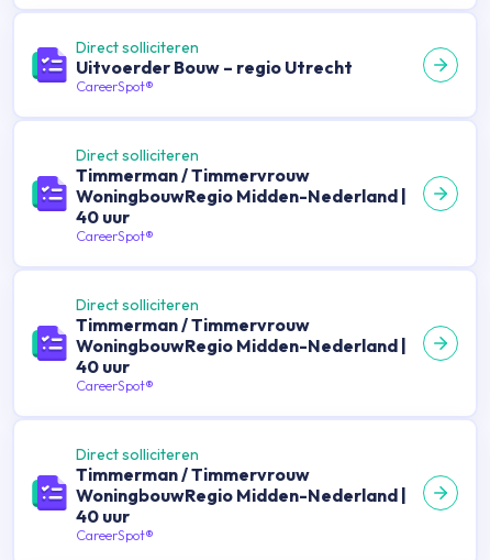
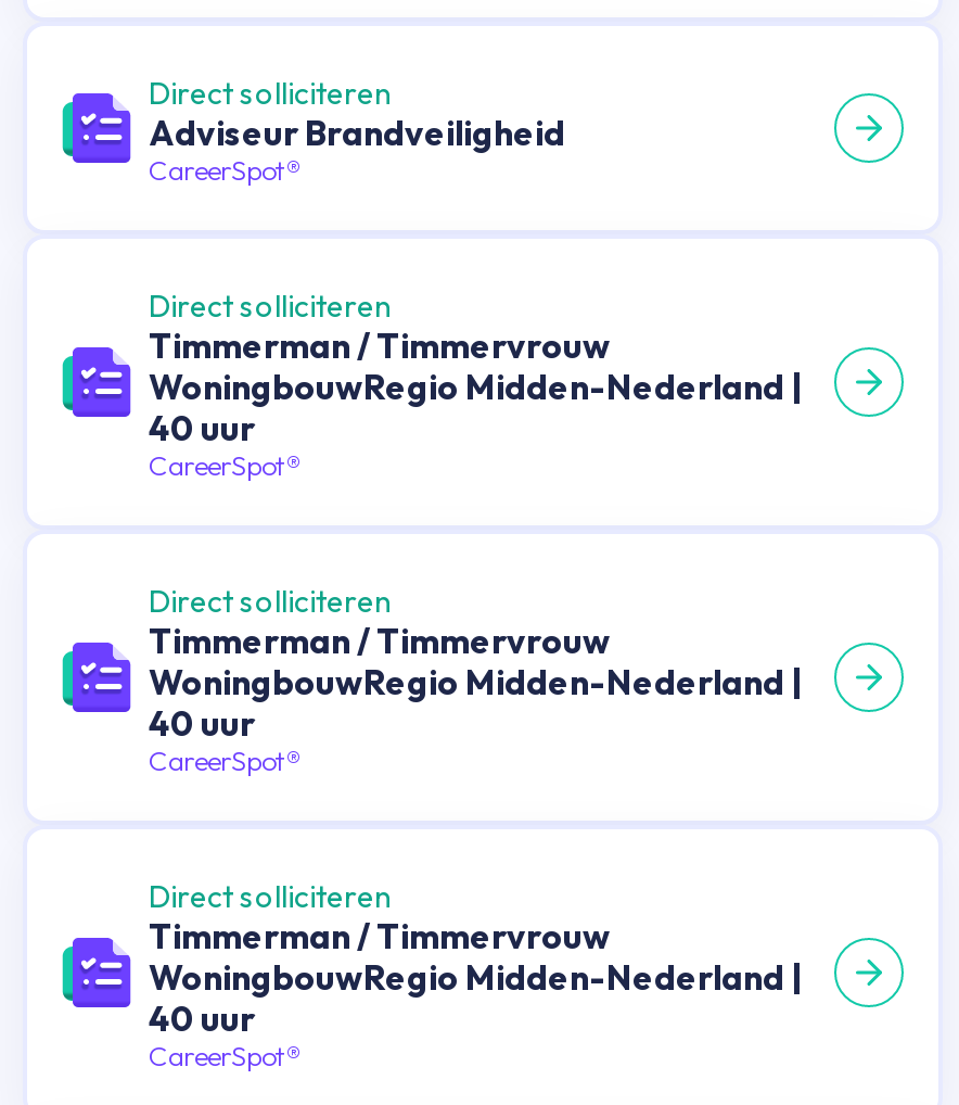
- Uitvoerder Bouw – regio Utrecht
+ Adviseur Brandveiligheid
